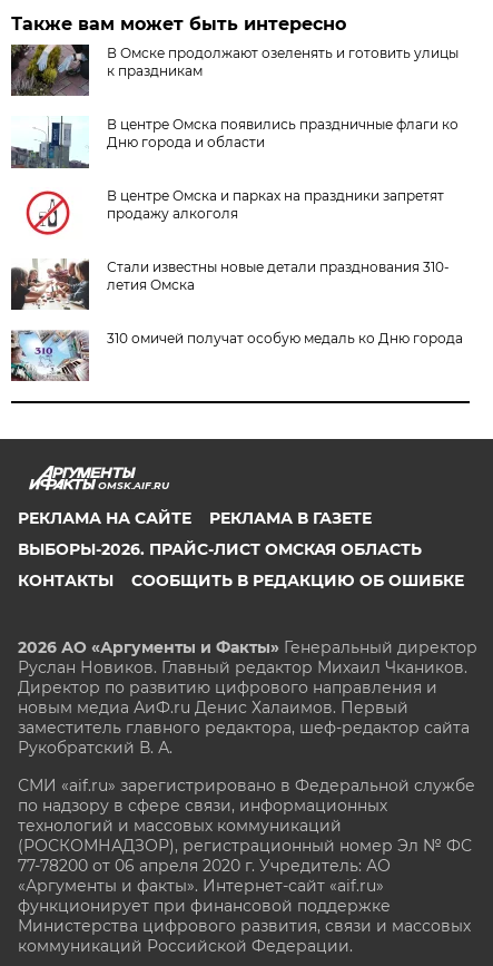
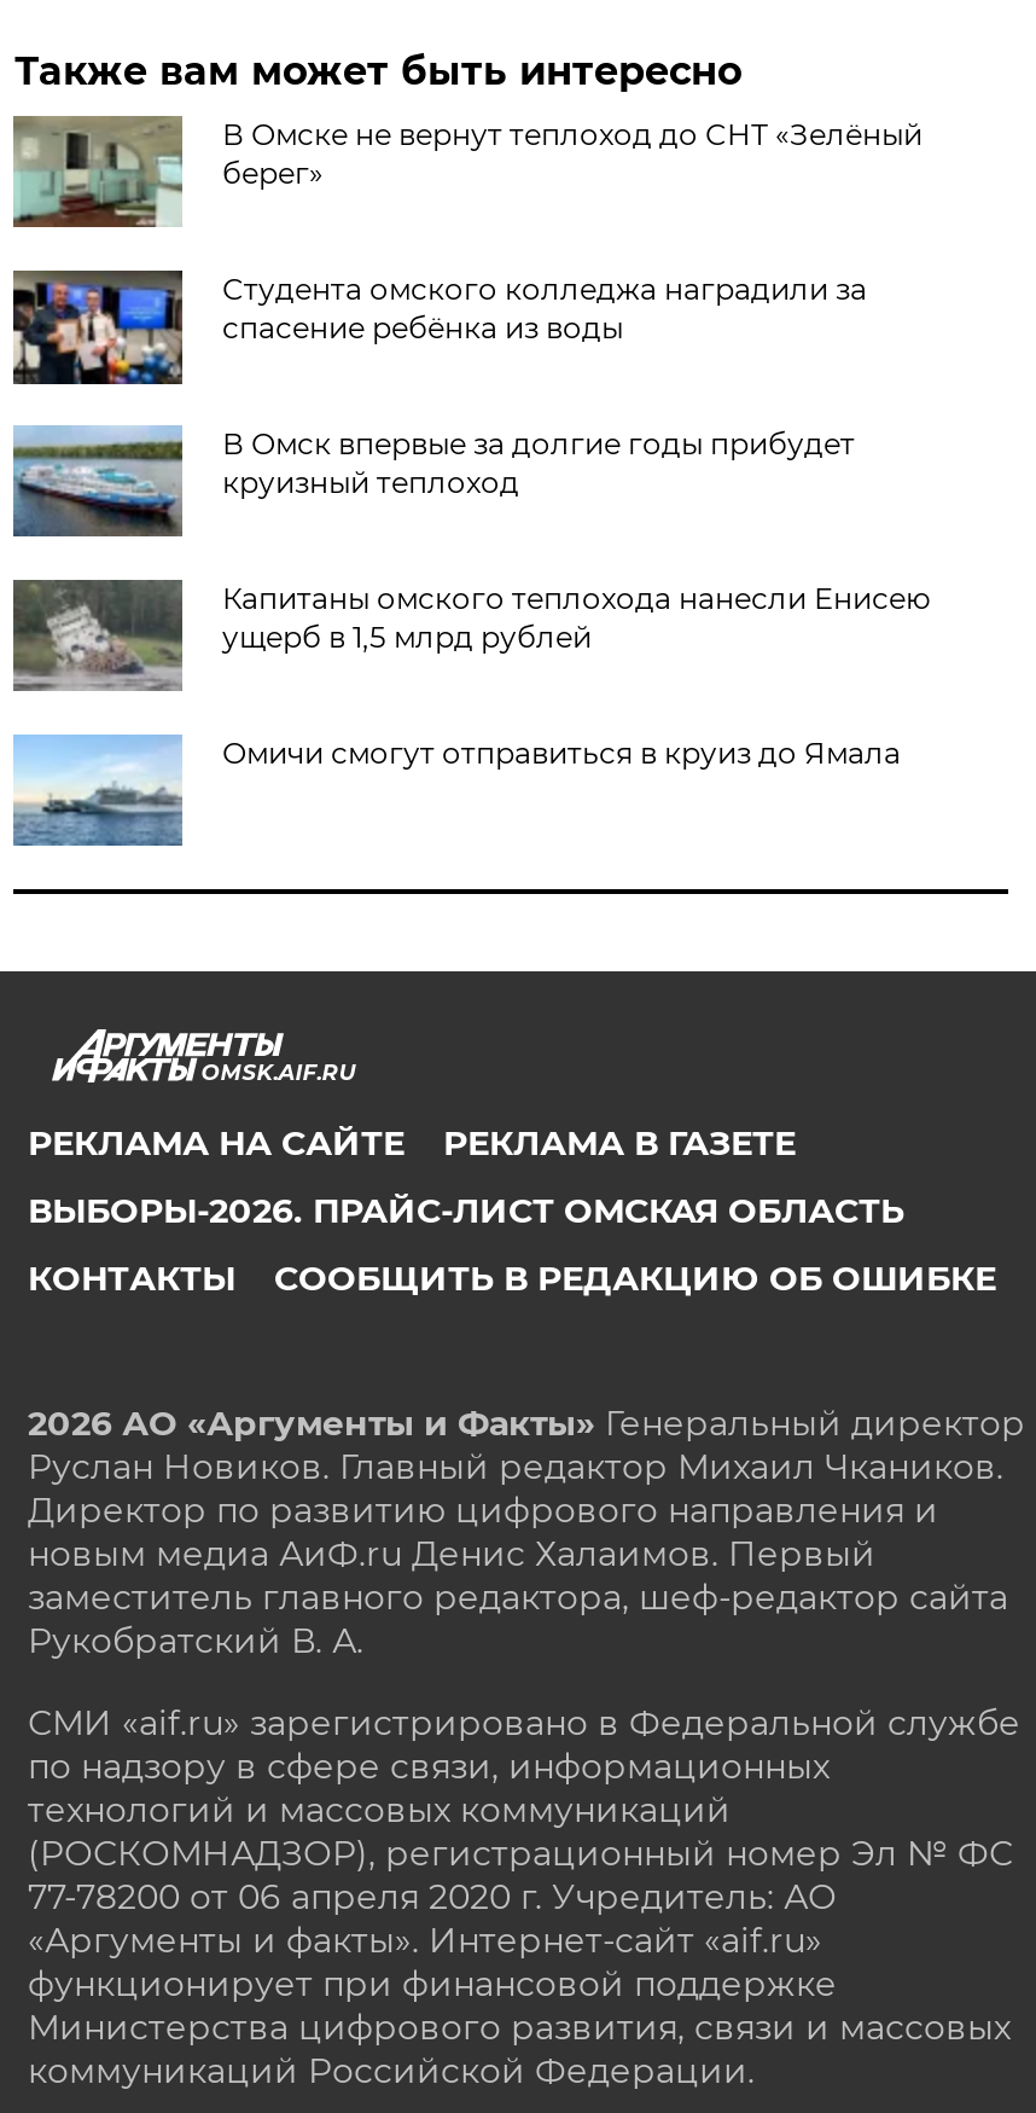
- [image]
- В Омске продолжают озеленять и готовить улицы
- к праздникам
+ [image]
+ В Омске не вернут теплоход до СНТ «Зелёный
+ берег»

- [image]
- В центре Омска появились праздничные флаги ко
- Дню города и области
+ [image]
+ Студента омского колледжа наградили за
+ спасение ребёнка из воды

- [image]
- В центре Омска и парках на праздники запретят
- продажу алкоголя
+ [image]
+ В Омск впервые за долгие годы прибудет
+ круизный теплоход

- [image]
- Стали известны новые детали празднования 310-
- летия Омска
+ [image]
+ Капитаны омского теплохода нанесли Енисею
+ ущерб в 1,5 млрд рублей

- [image]
- 310 омичей получат особую медаль ко Дню города
+ [image]
+ Омичи смогут отправиться в круиз до Ямала
